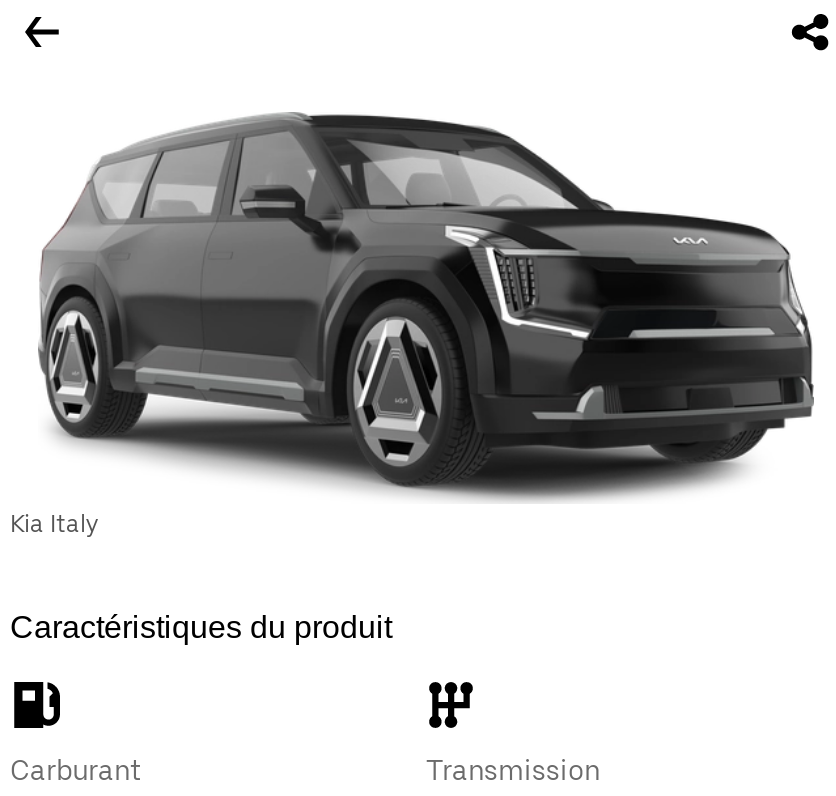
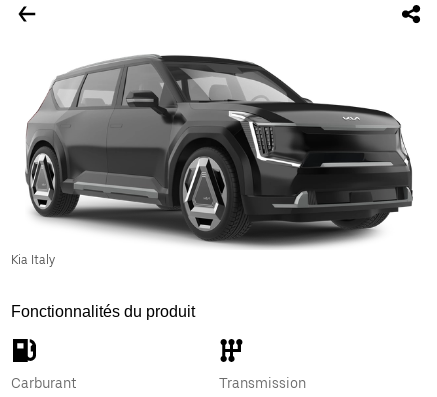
- Caractéristiques du produit
+ Fonctionnalités du produit
